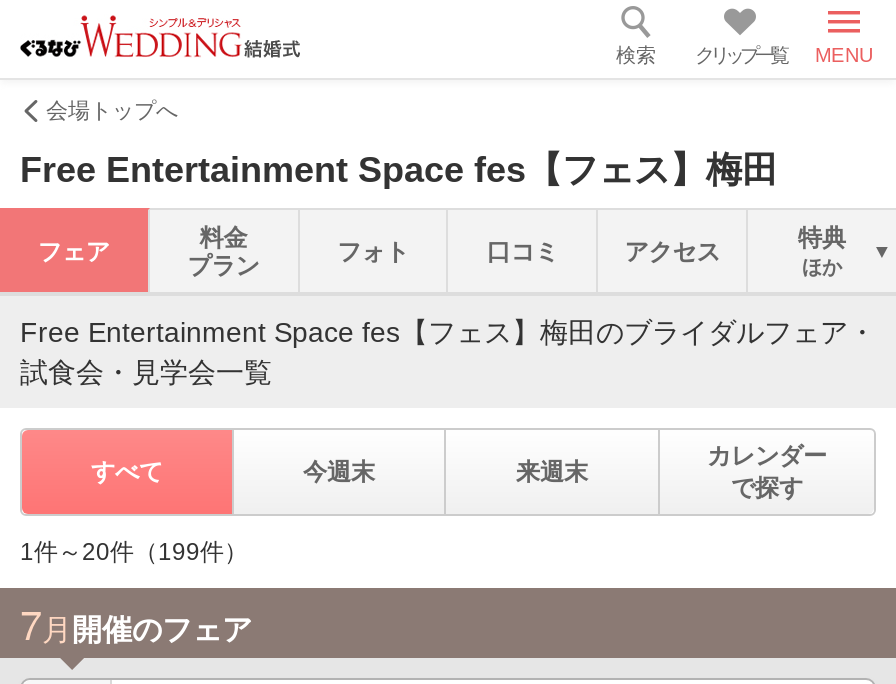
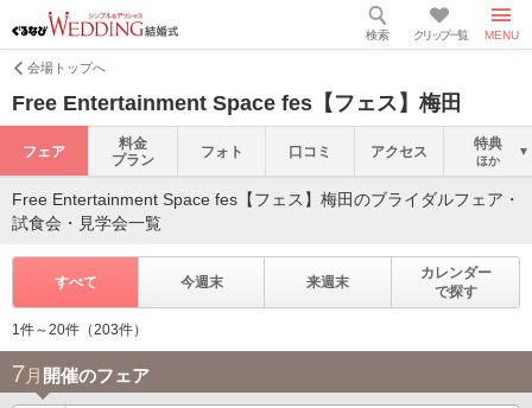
- 1件～20件（199件）
+ 1件～20件（203件）
